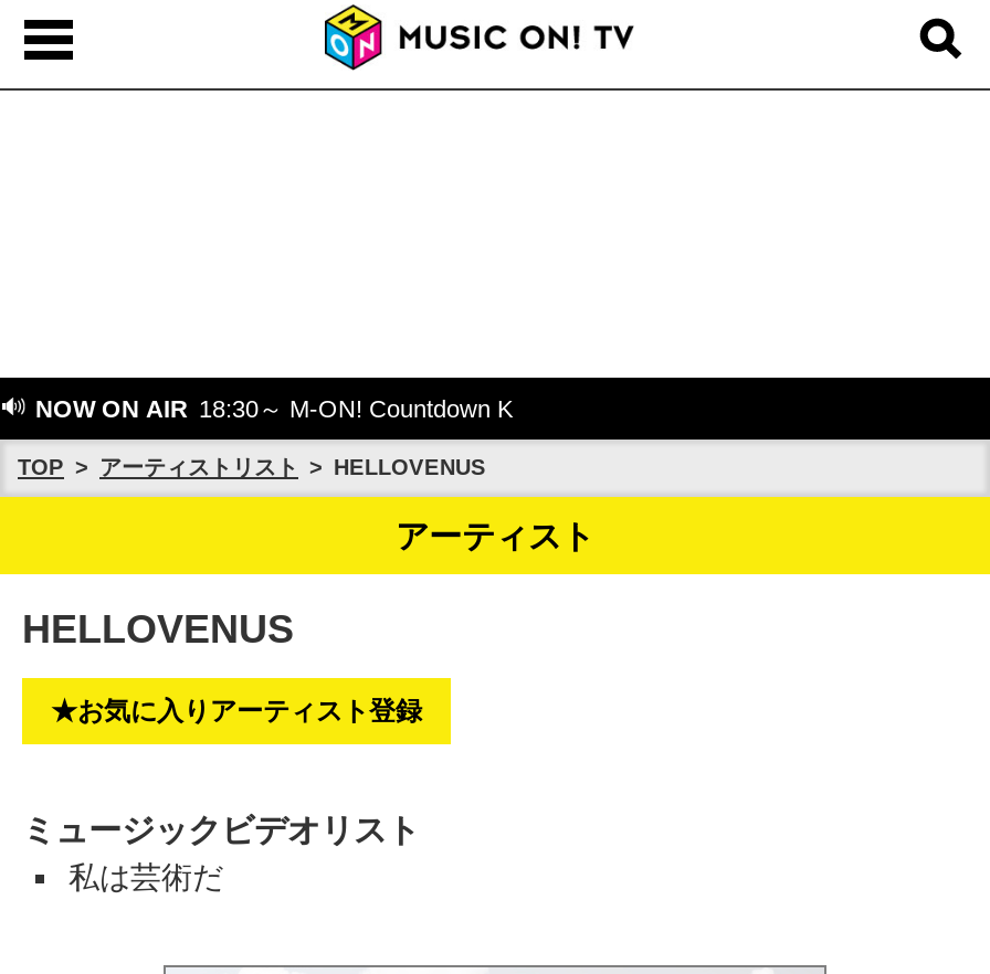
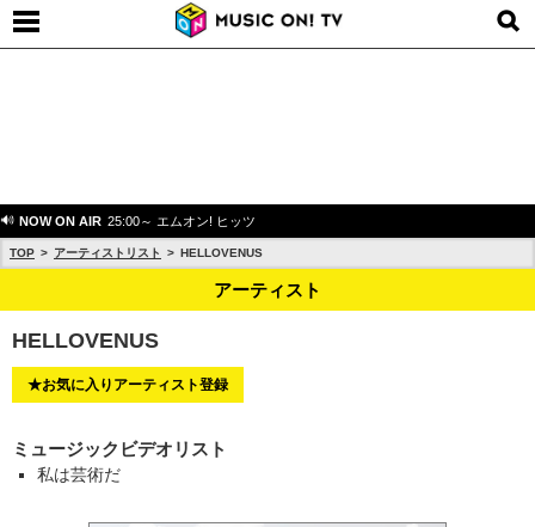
- NOW ON AIR 18:30～ M-ON! Countdown K
+ NOW ON AIR 25:00～ エムオン! ヒッツ
